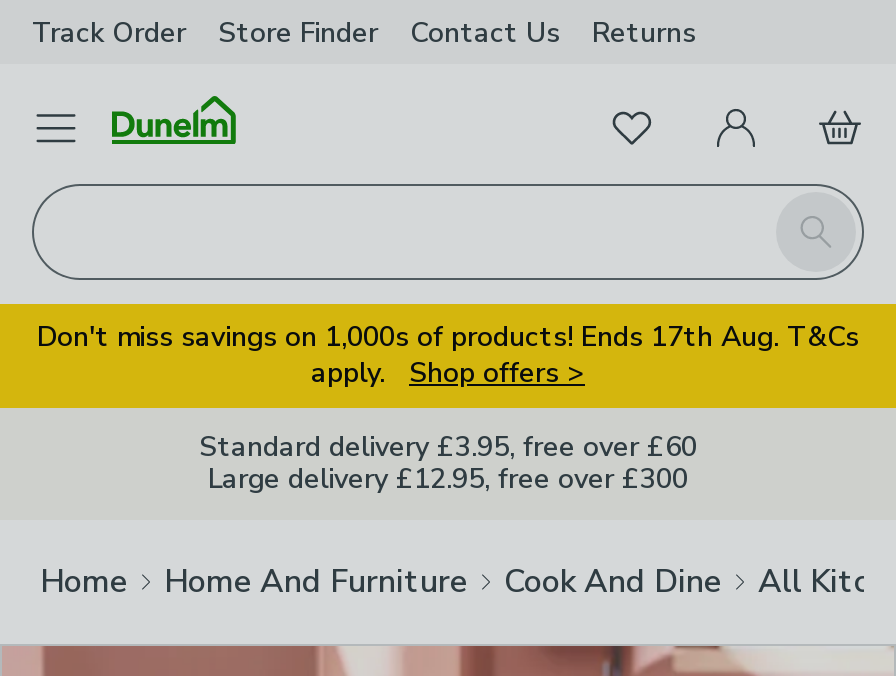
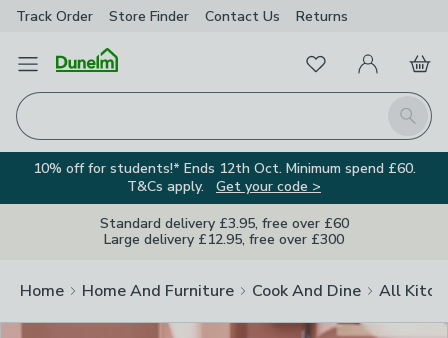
- Don't miss savings on 1,000s of products! Ends 17th Aug. T&Cs
- apply. Shop offers >
+ 10% off for students!* Ends 12th Oct. Minimum spend £60.
+ T&Cs apply. Get your code >
